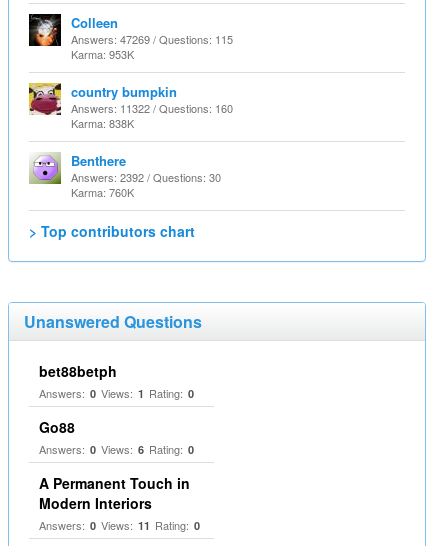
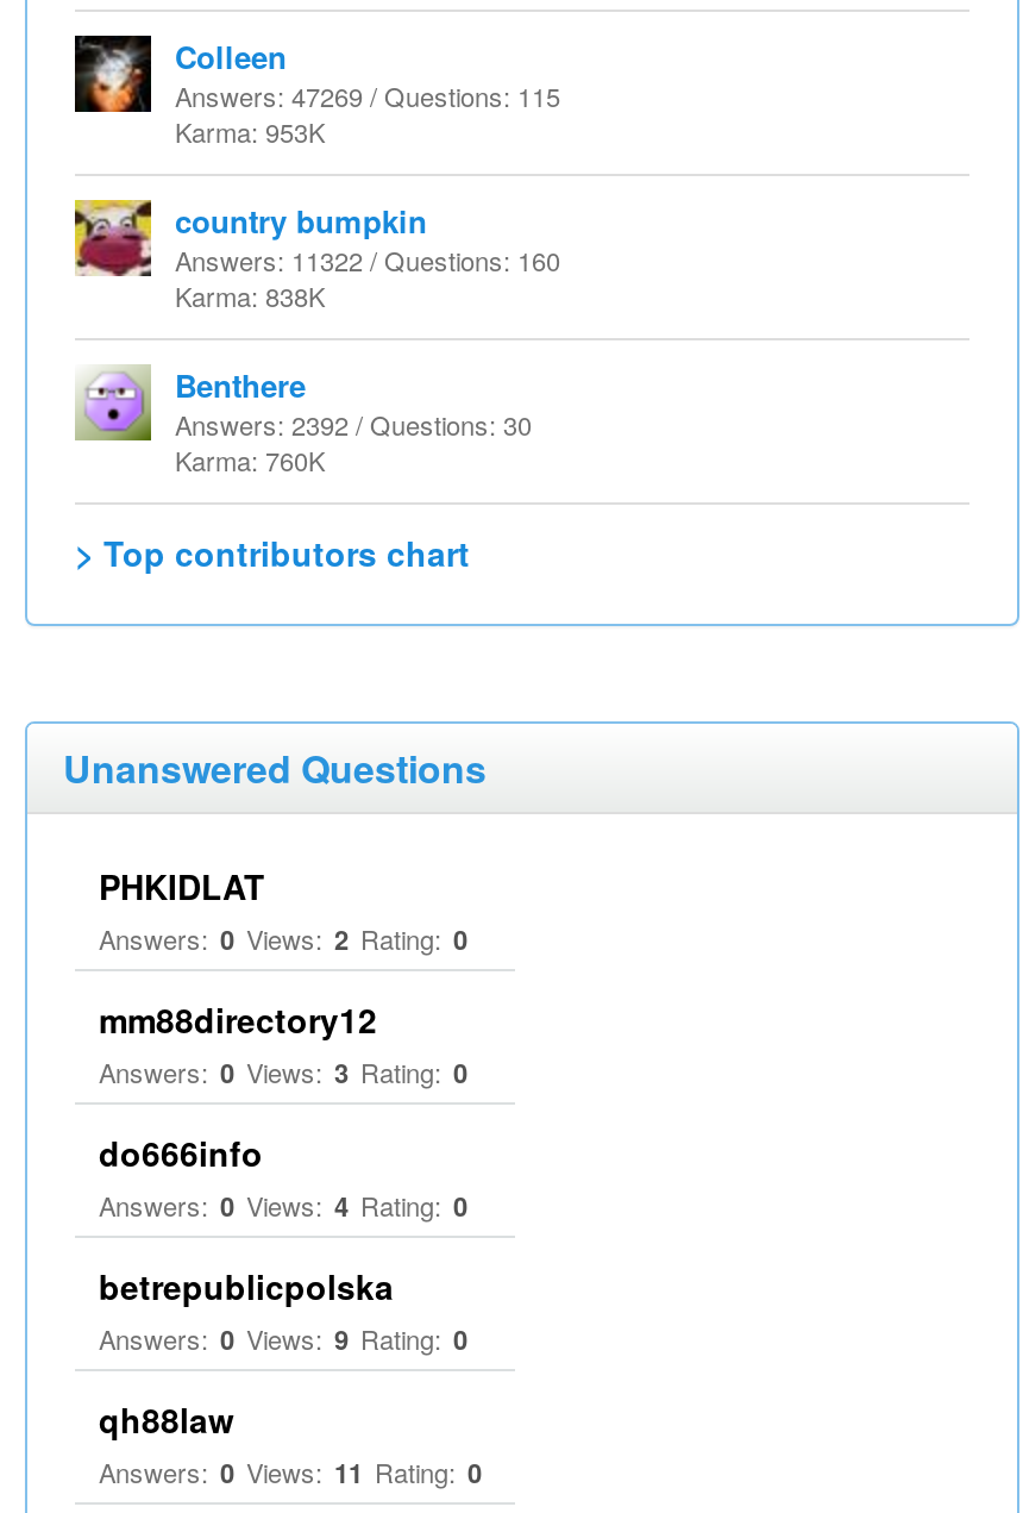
- bet88betph
- Answers: 0 Views: 1 Rating: 0
- Go88
- Answers: 0 Views: 6 Rating: 0
- A Permanent Touch in
- Modern Interiors
+ PHKIDLAT
+ Answers: 0 Views: 2 Rating: 0
+ mm88directory12
+ Answers: 0 Views: 3 Rating: 0
+ do666info
+ Answers: 0 Views: 4 Rating: 0
+ betrepublicpolska
+ Answers: 0 Views: 9 Rating: 0
+ qh88law
